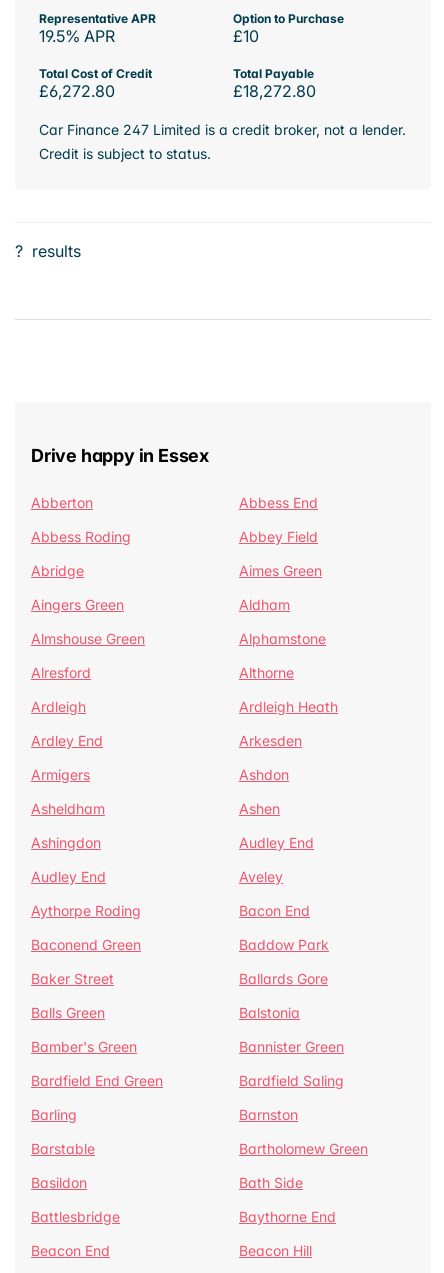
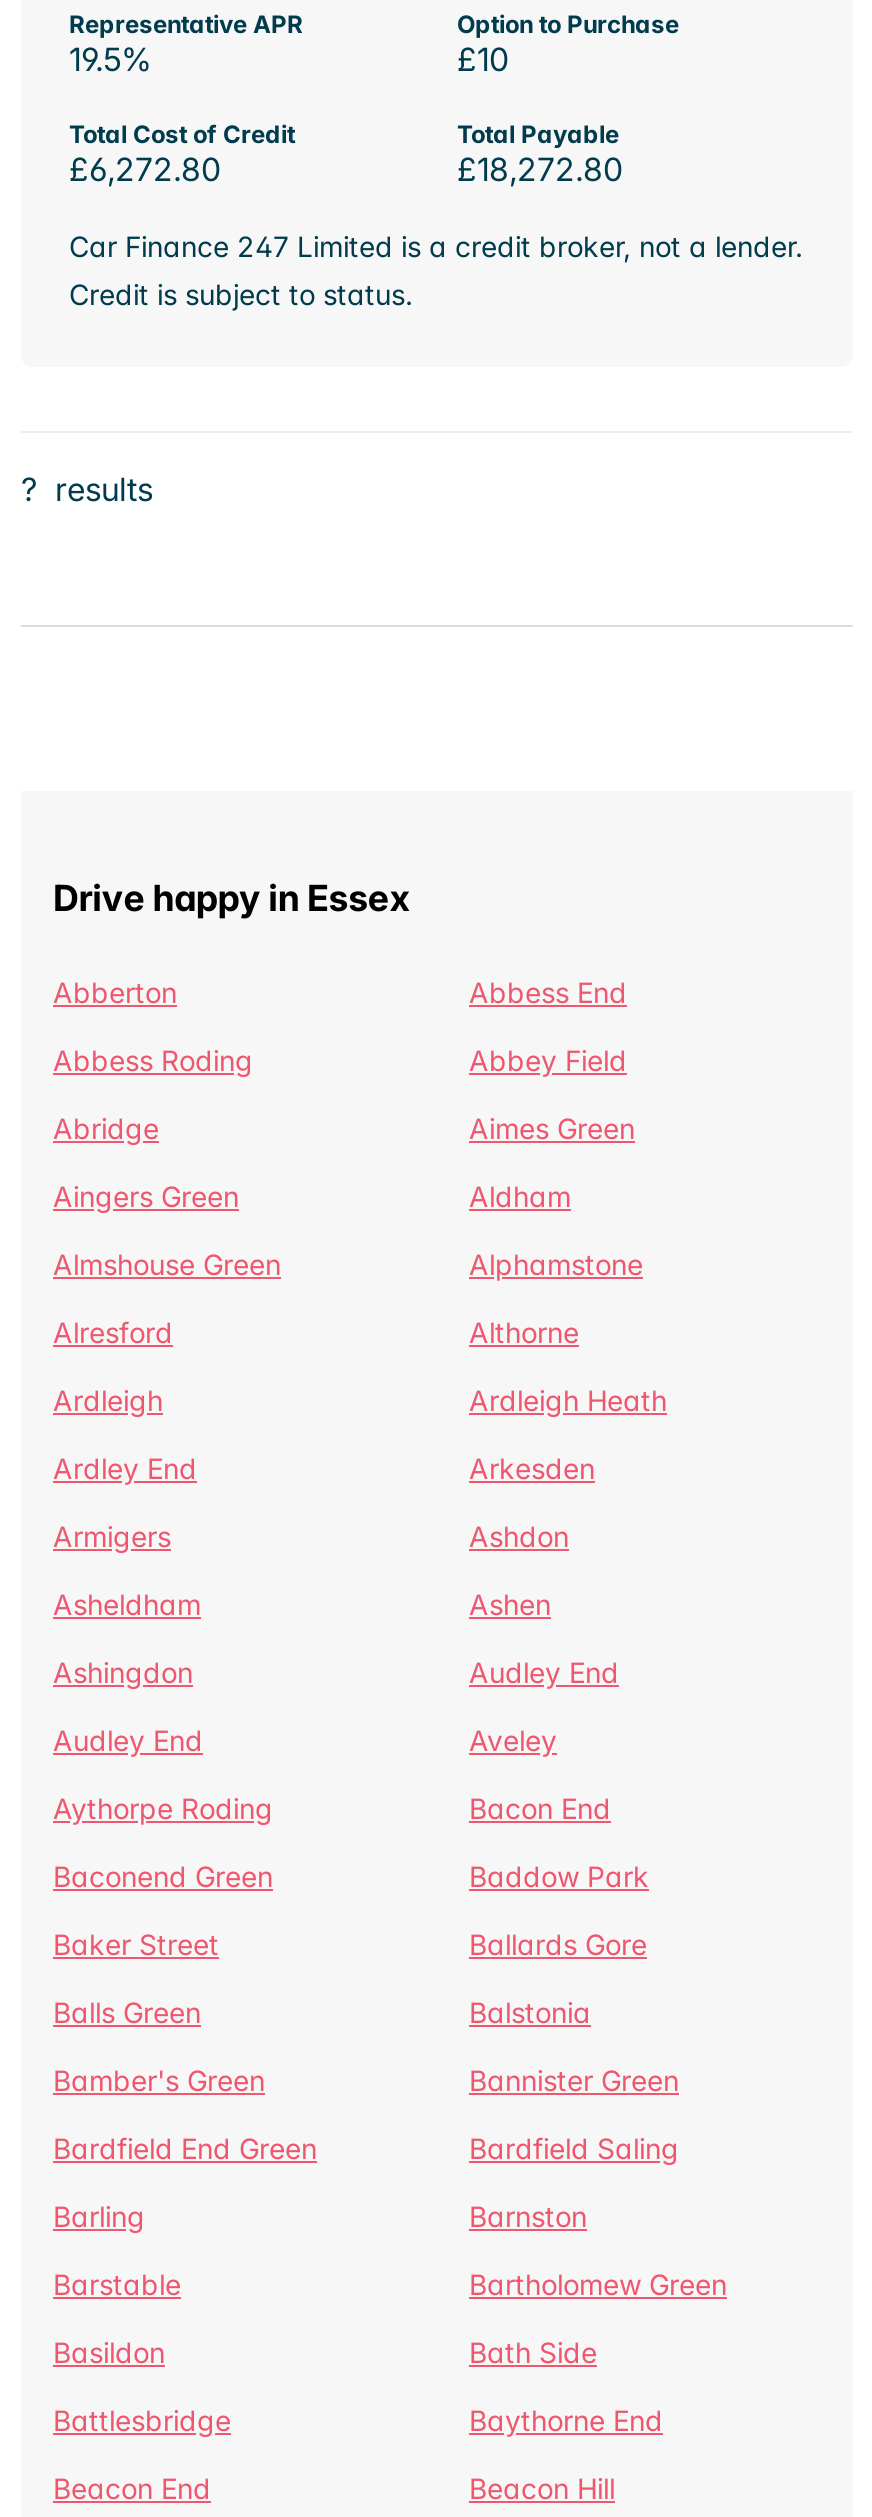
- 19.5% APR
+ 19.5%
